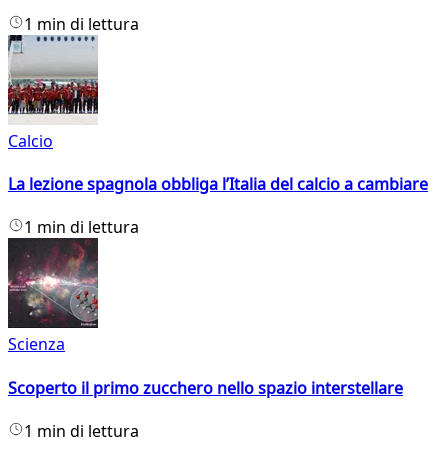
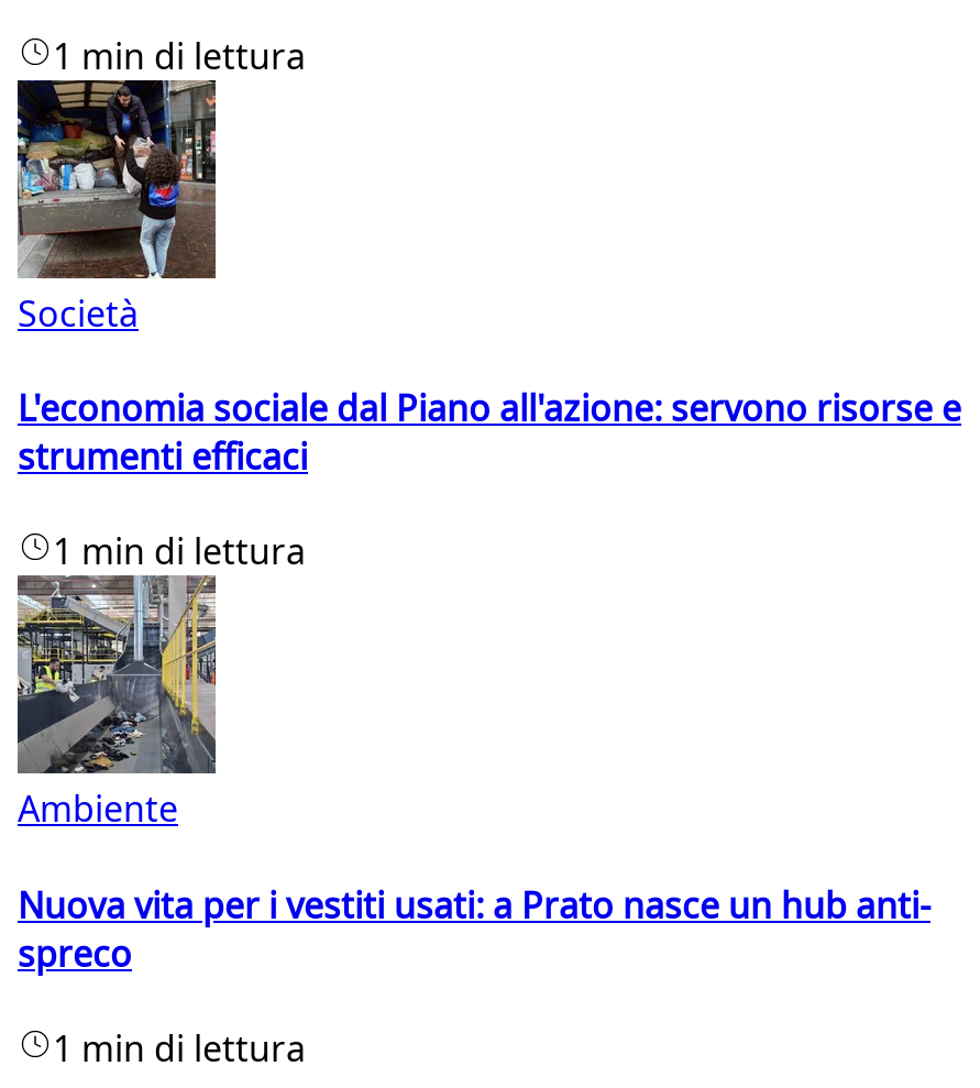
- [image]
- Calcio
+ [image]
+ Società

- La lezione spagnola obbliga l’Italia del calcio a cambiare
+ L'economia sociale dal Piano all'azione: servono risorse e
+ strumenti efficaci

- [image]
- Scienza
+ [image]
+ Ambiente

- Scoperto il primo zucchero nello spazio interstellare
+ Nuova vita per i vestiti usati: a Prato nasce un hub anti-
+ spreco
